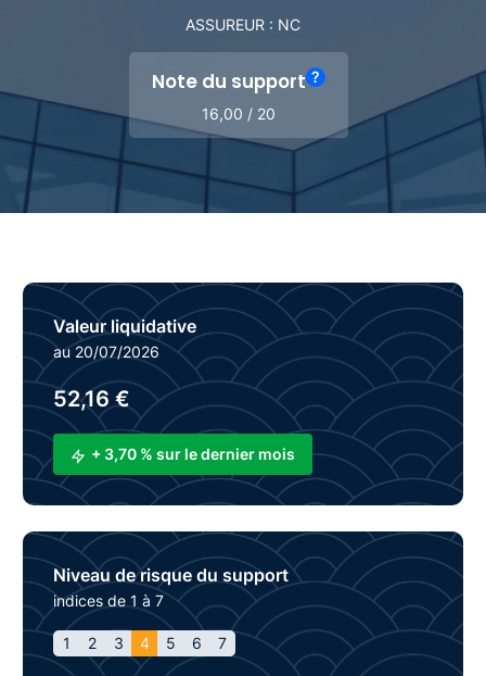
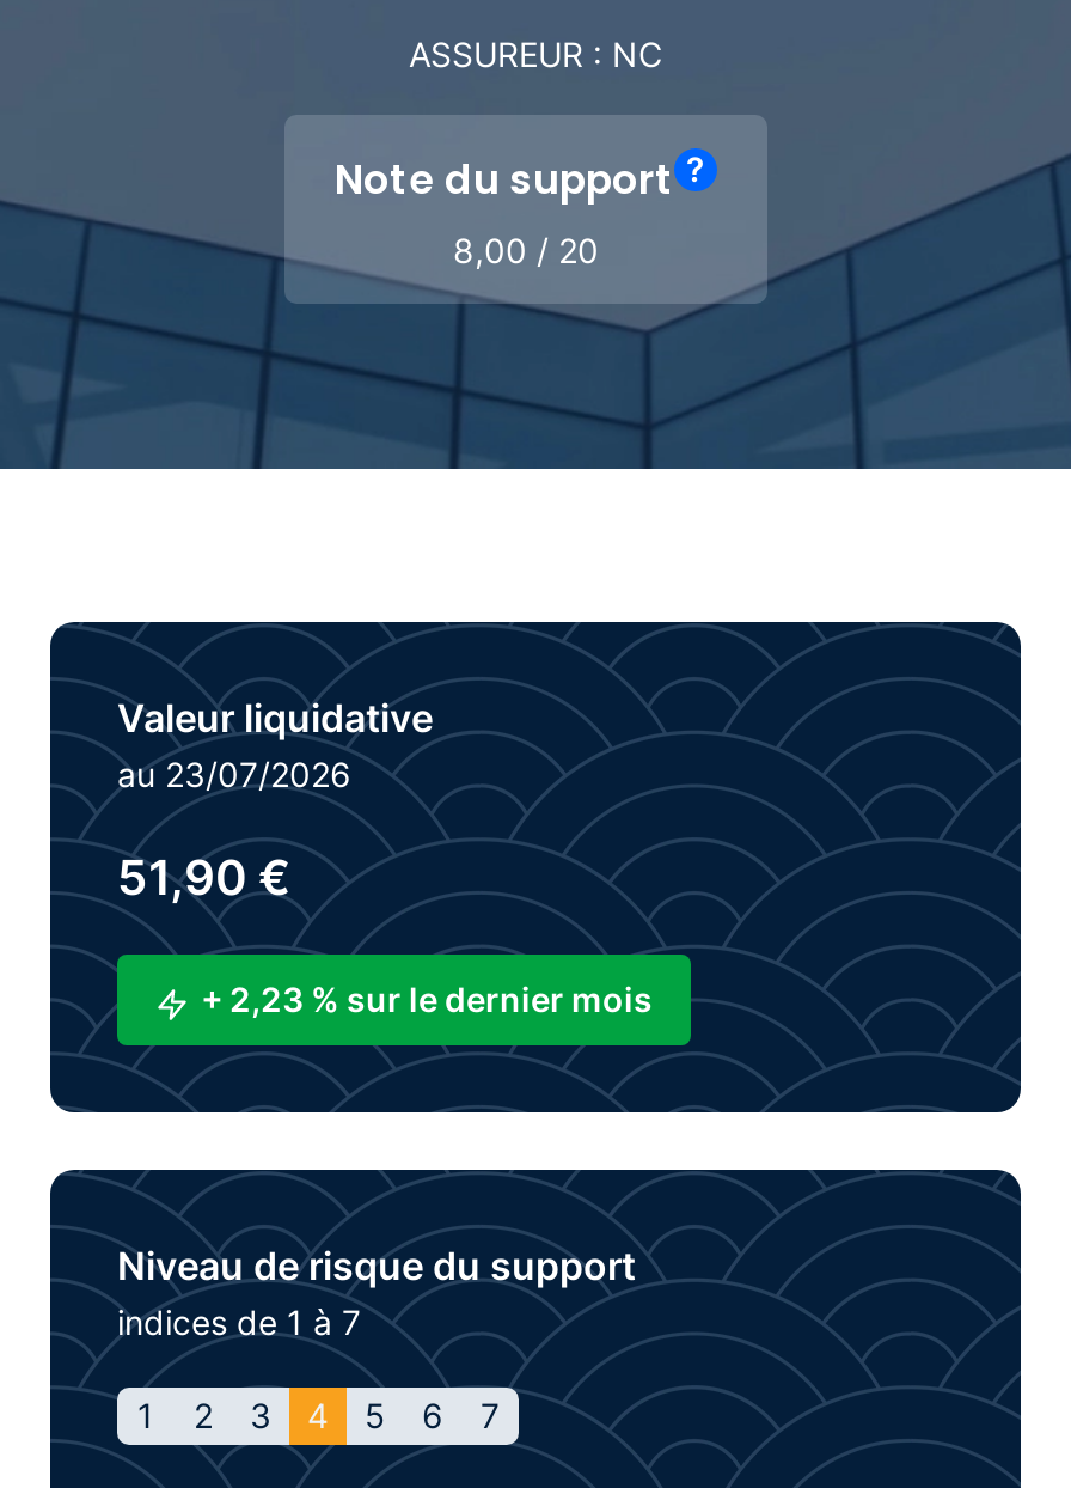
- 16,00 / 20
+ 8,00 / 20

- au 20/07/2026
+ au 23/07/2026

- 52,16 €
+ 51,90 €

- + 3,70 % sur le dernier mois
+ + 2,23 % sur le dernier mois
